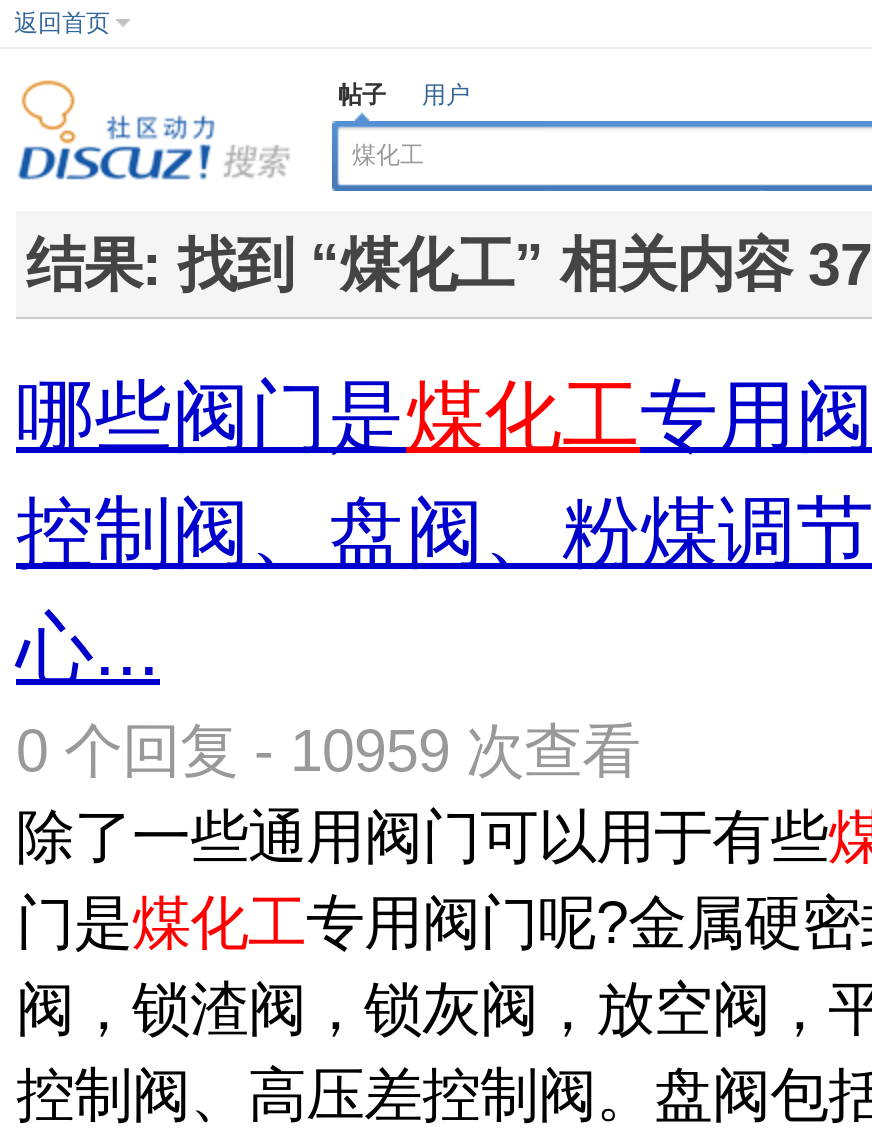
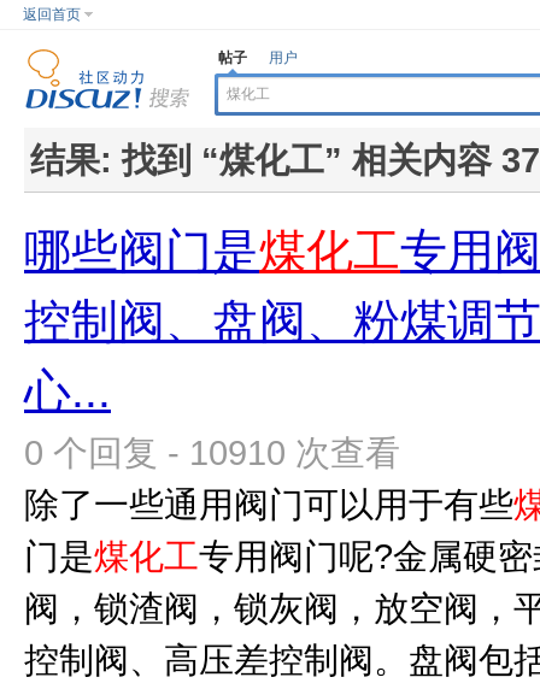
- 0 个回复 - 10959 次查看
+ 0 个回复 - 10910 次查看
